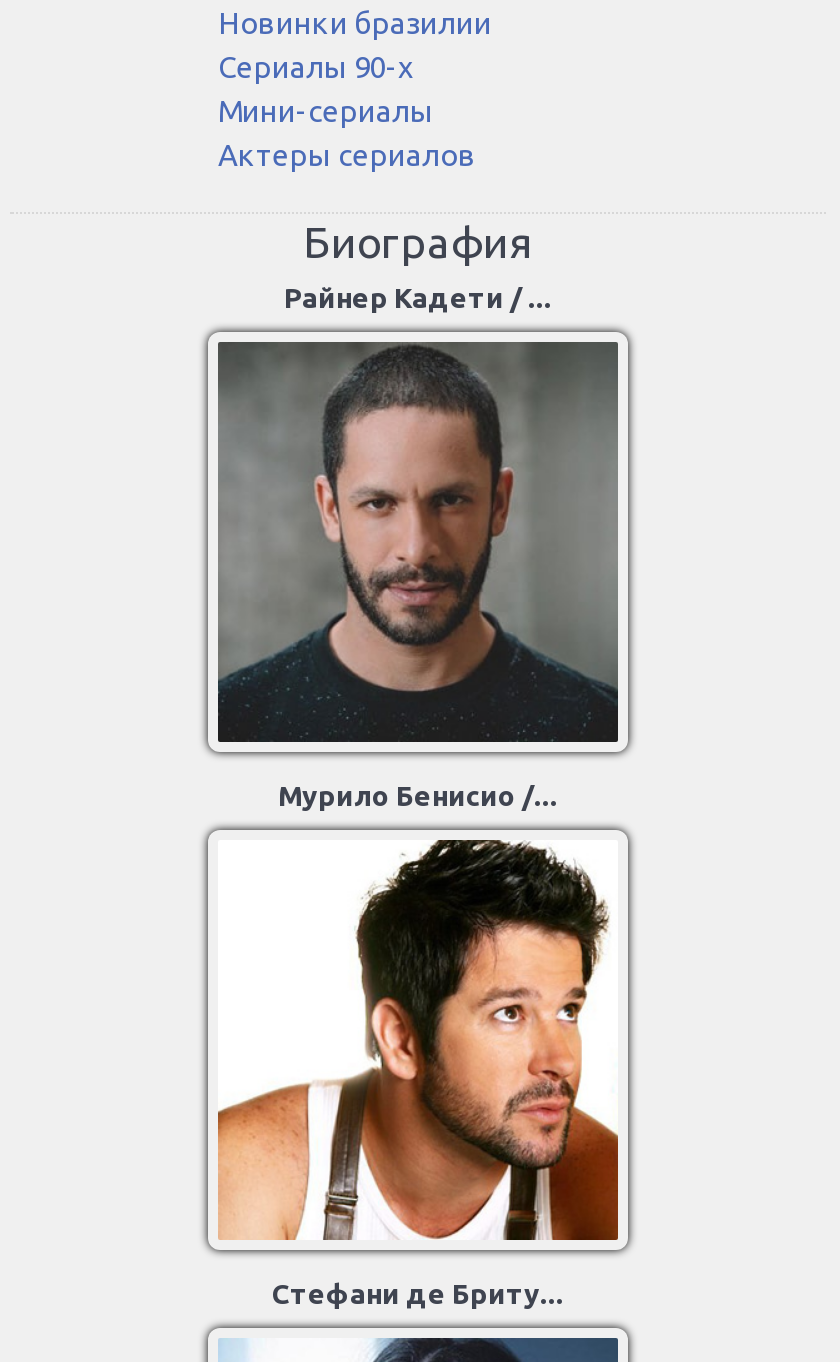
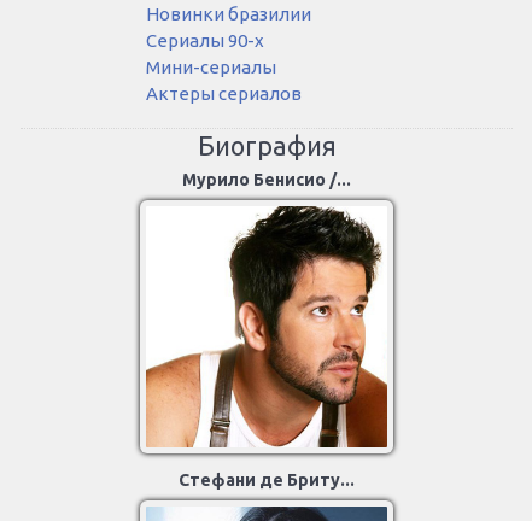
- Райнер Кадети / ...

- [image]
